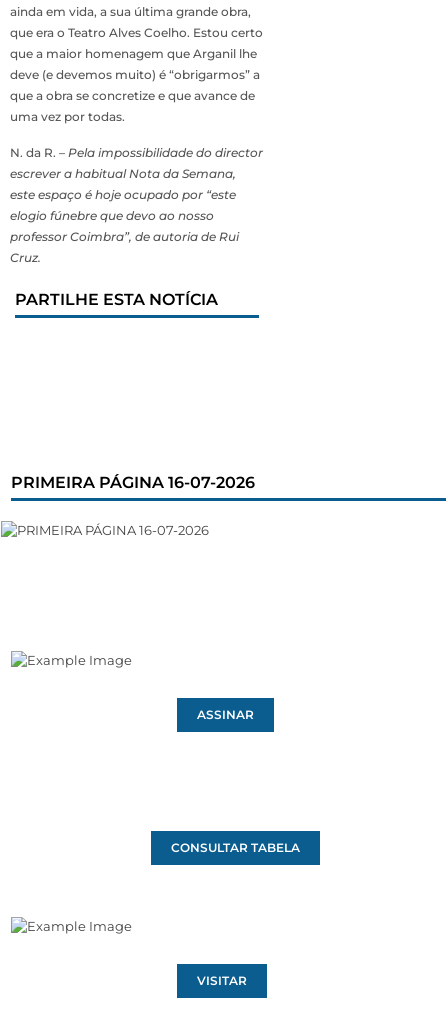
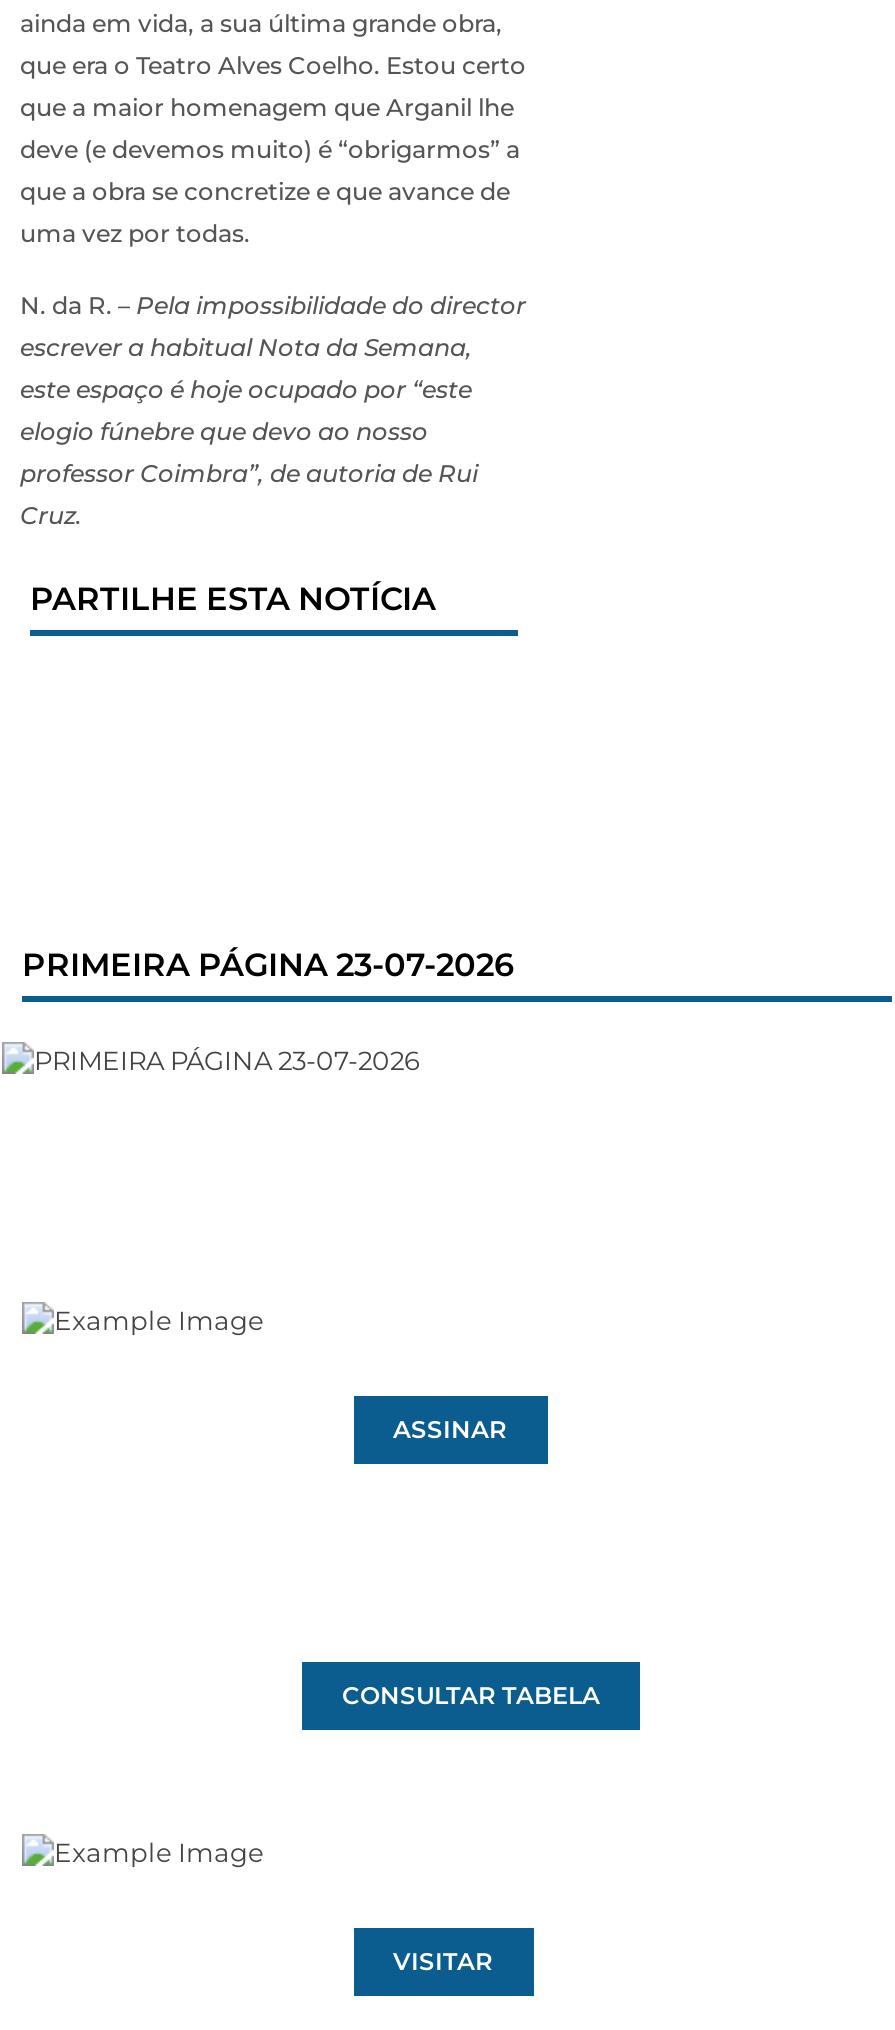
- PRIMEIRA PÁGINA 16-07-2026
+ PRIMEIRA PÁGINA 23-07-2026
